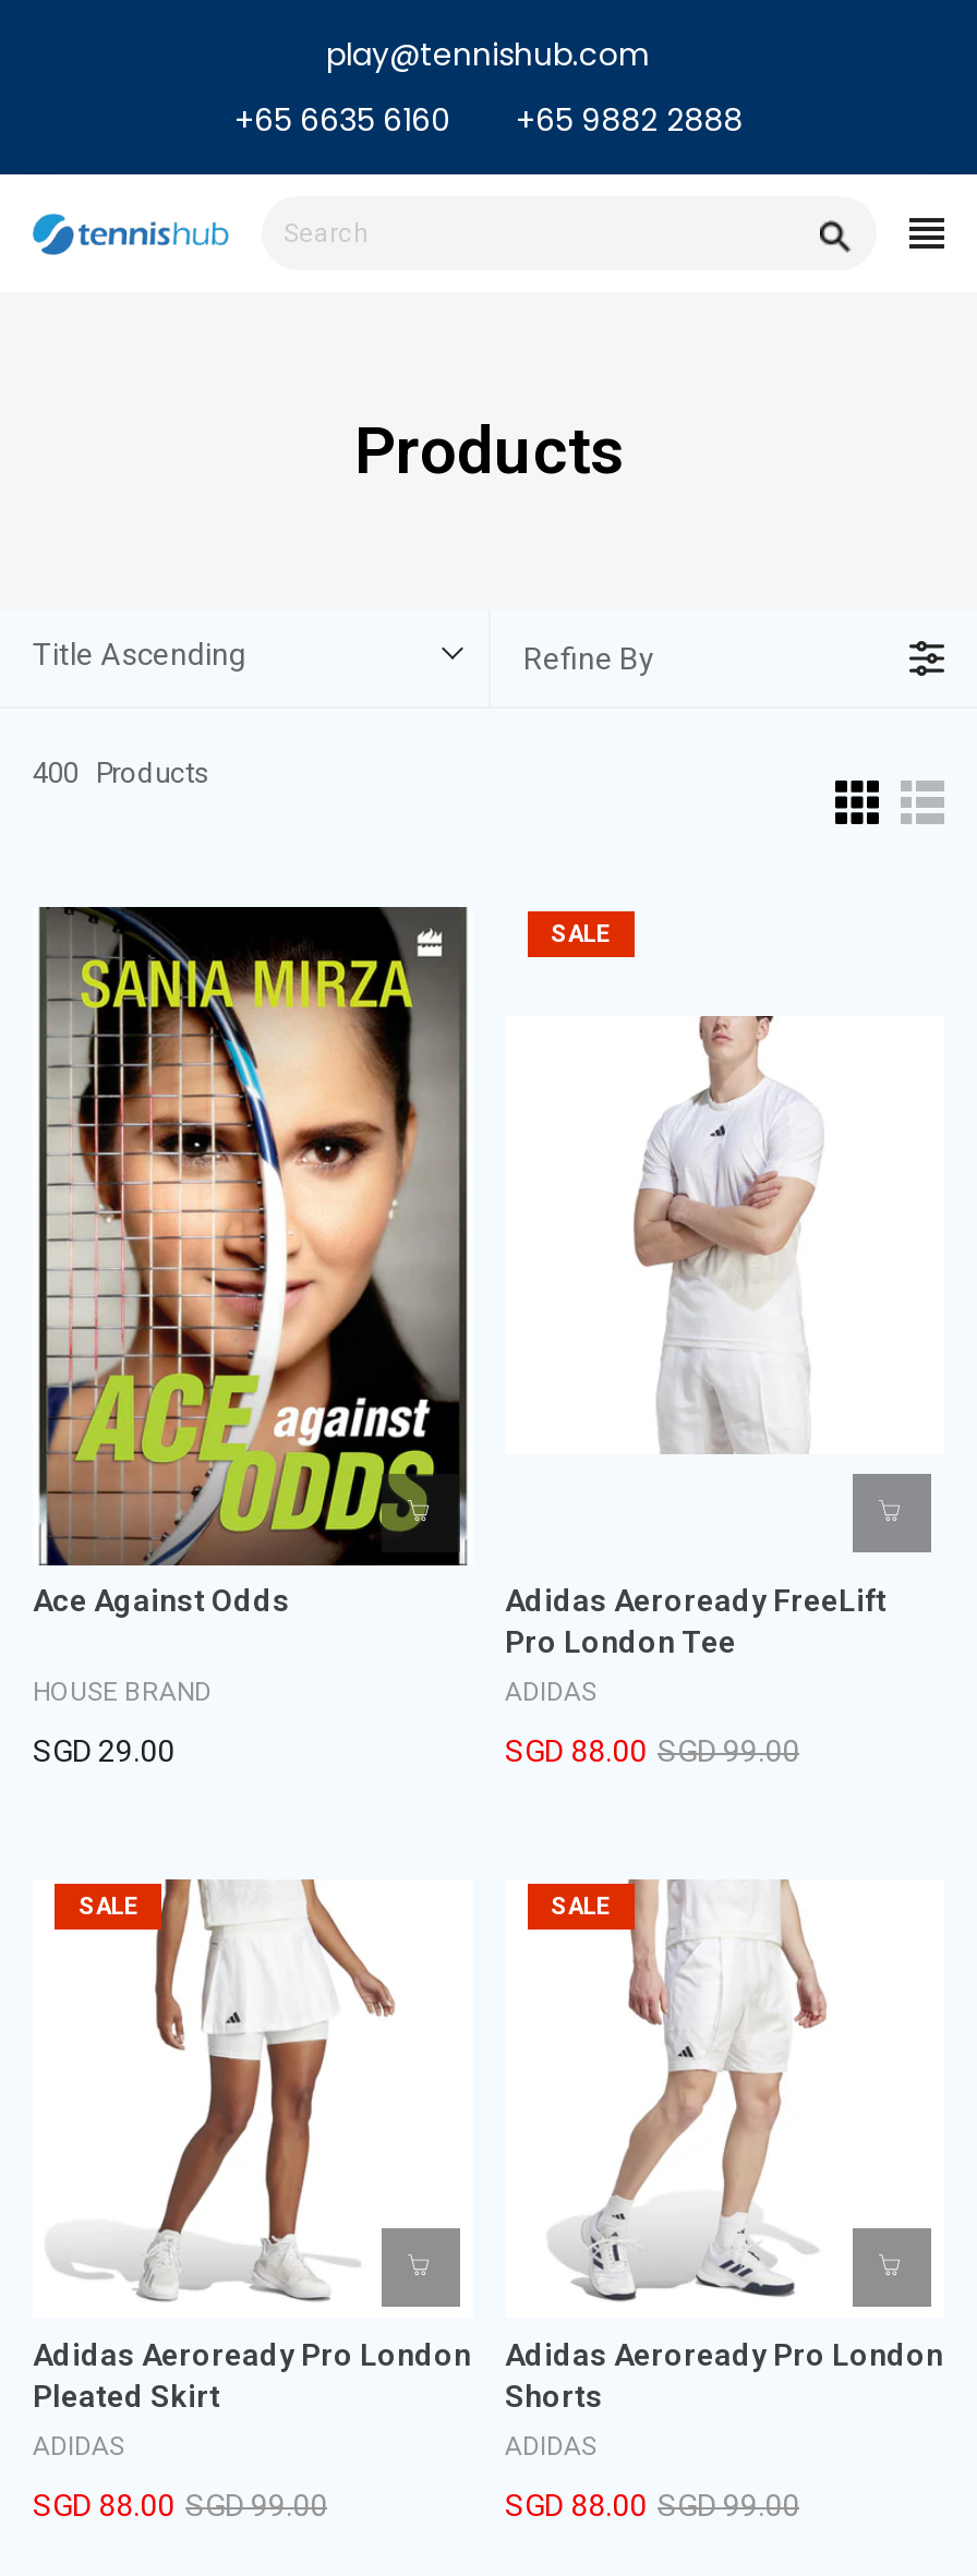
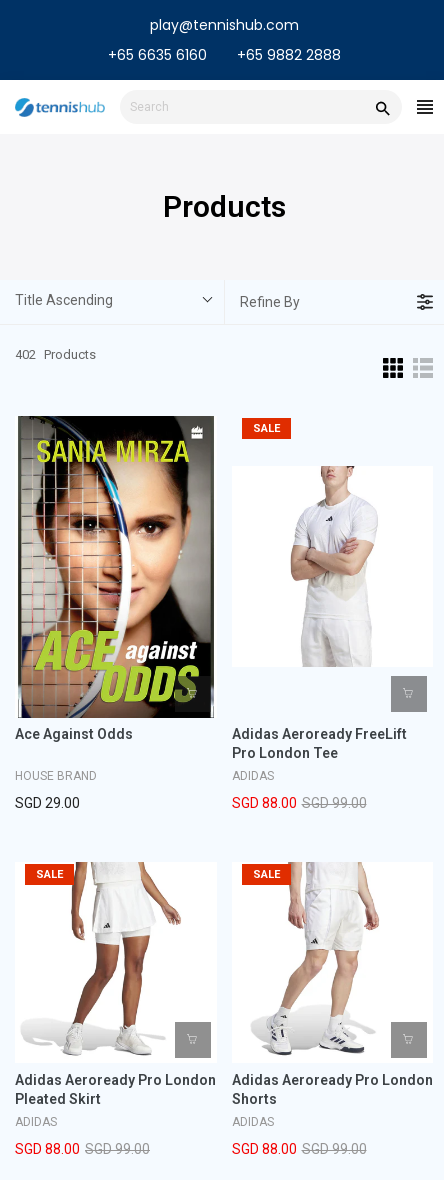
- 400 Products
+ 402 Products
